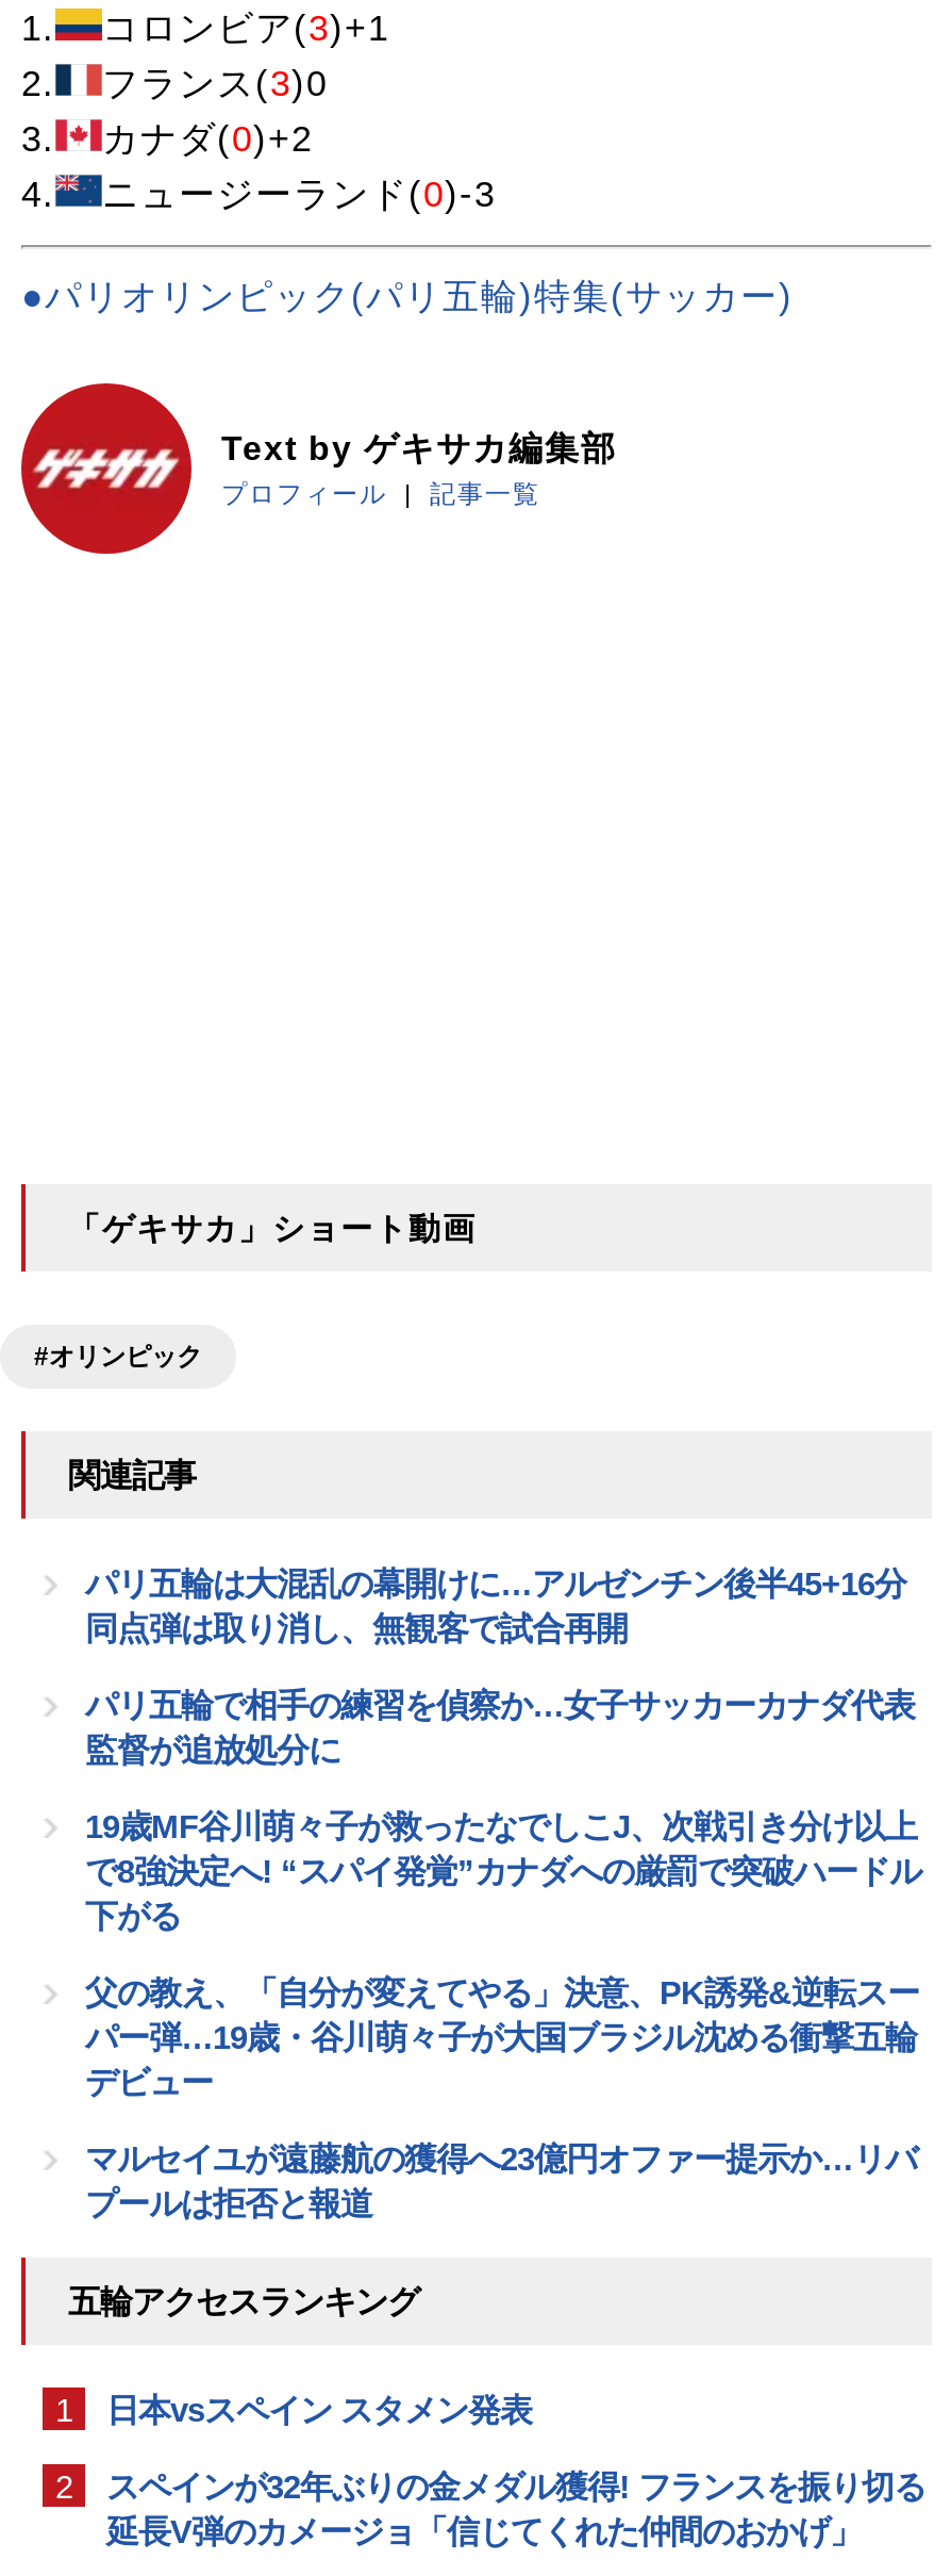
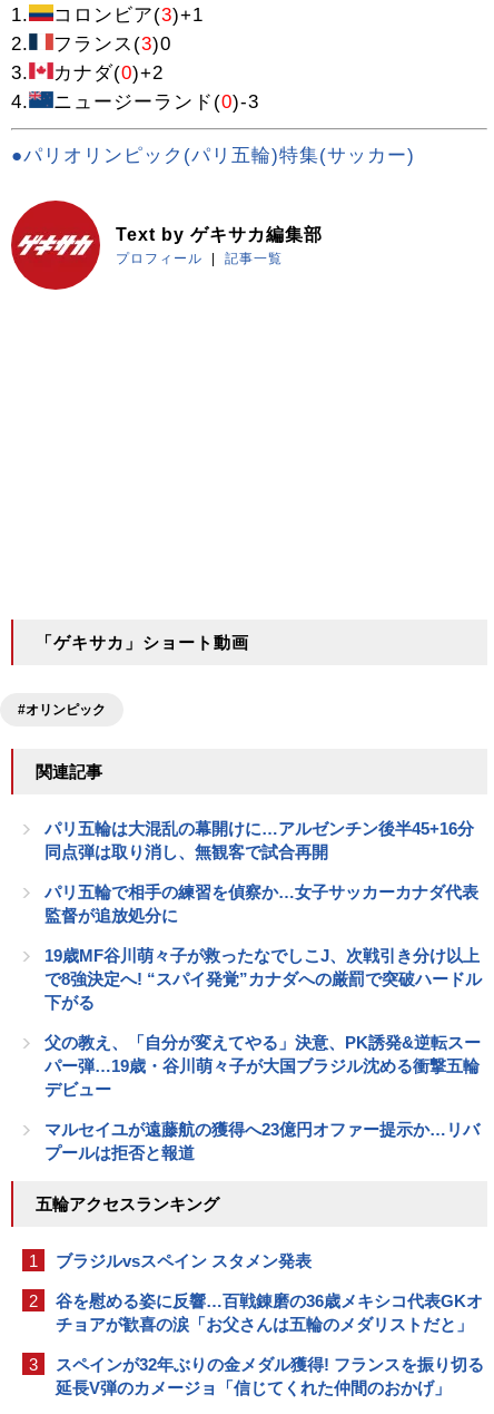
- 日本vsスペイン スタメン発表
+ ブラジルvsスペイン スタメン発表

+ 谷を慰める姿に反響…百戦錬磨の36歳メキシコ代表GKオ
+ チョアが歓喜の涙「お父さんは五輪のメダリストだと」
+ 3
